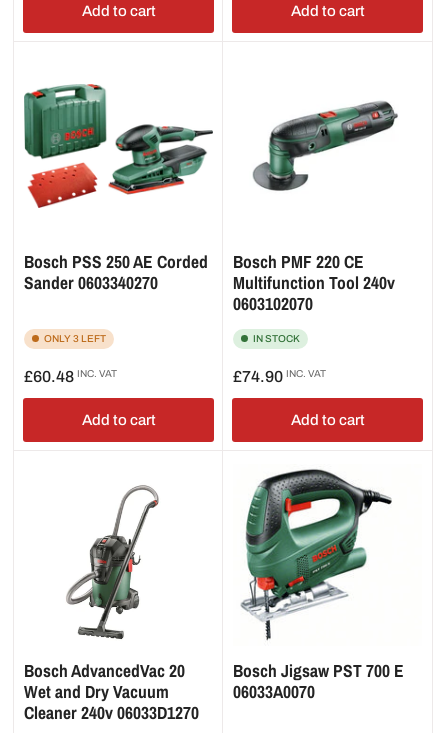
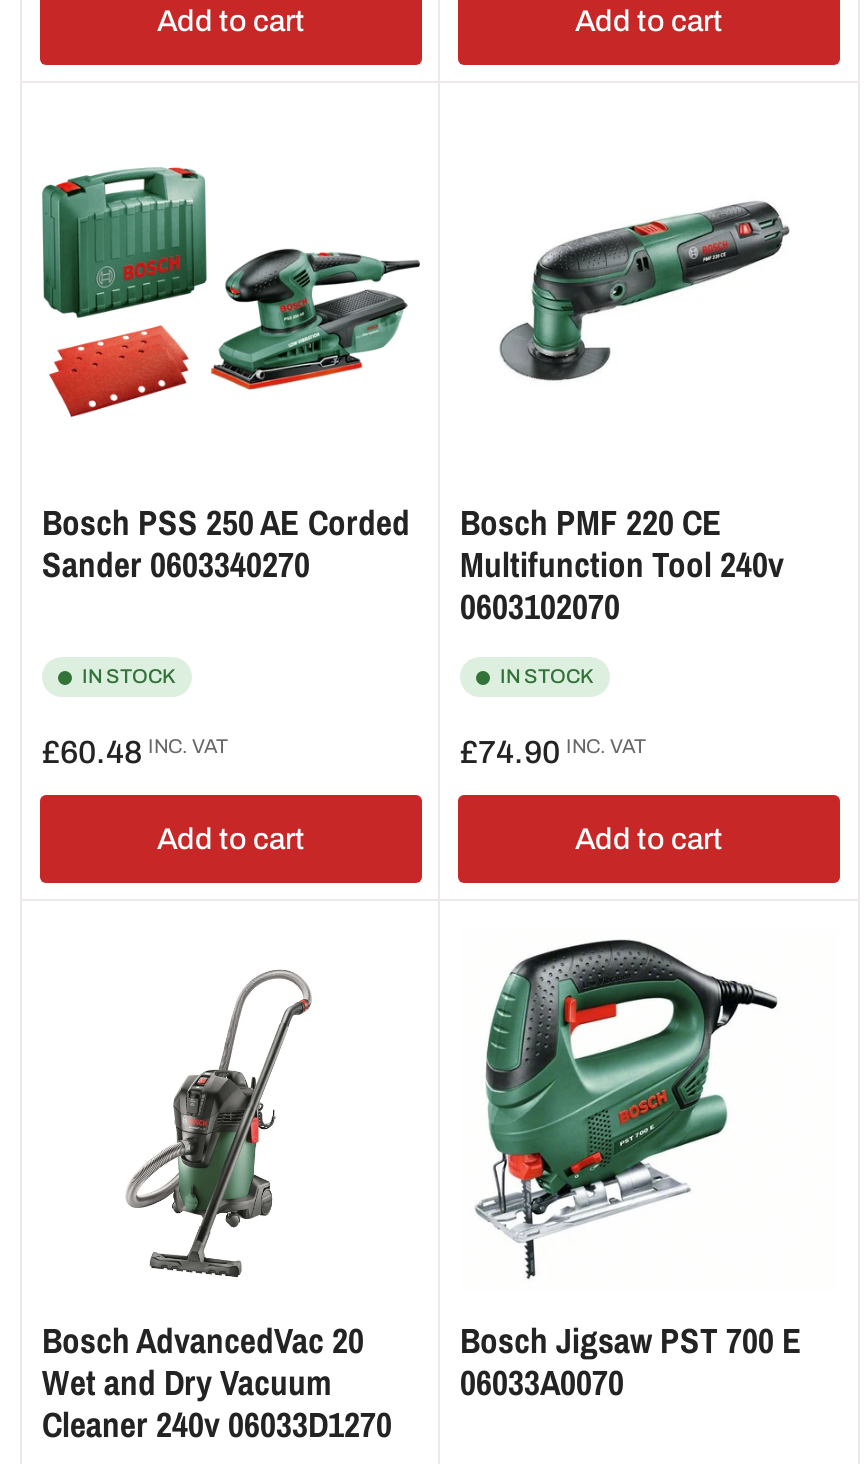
- ONLY 3 LEFT
+ IN STOCK
